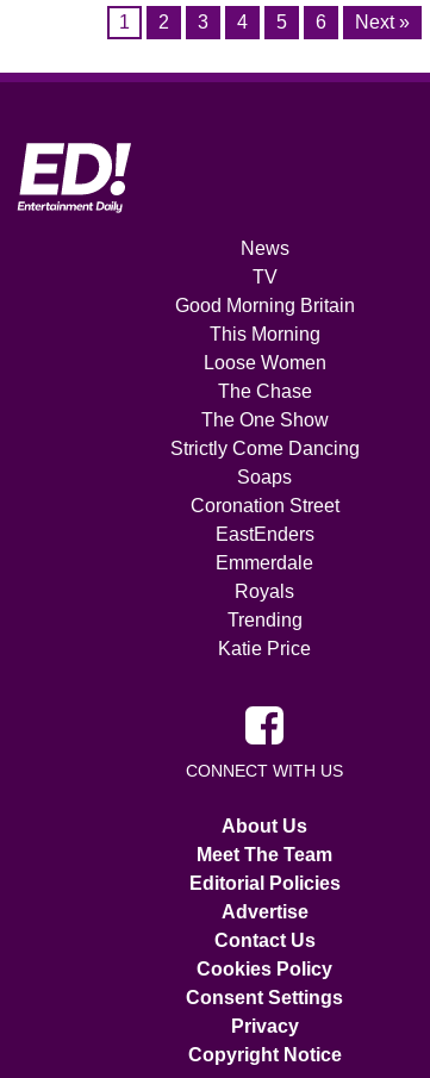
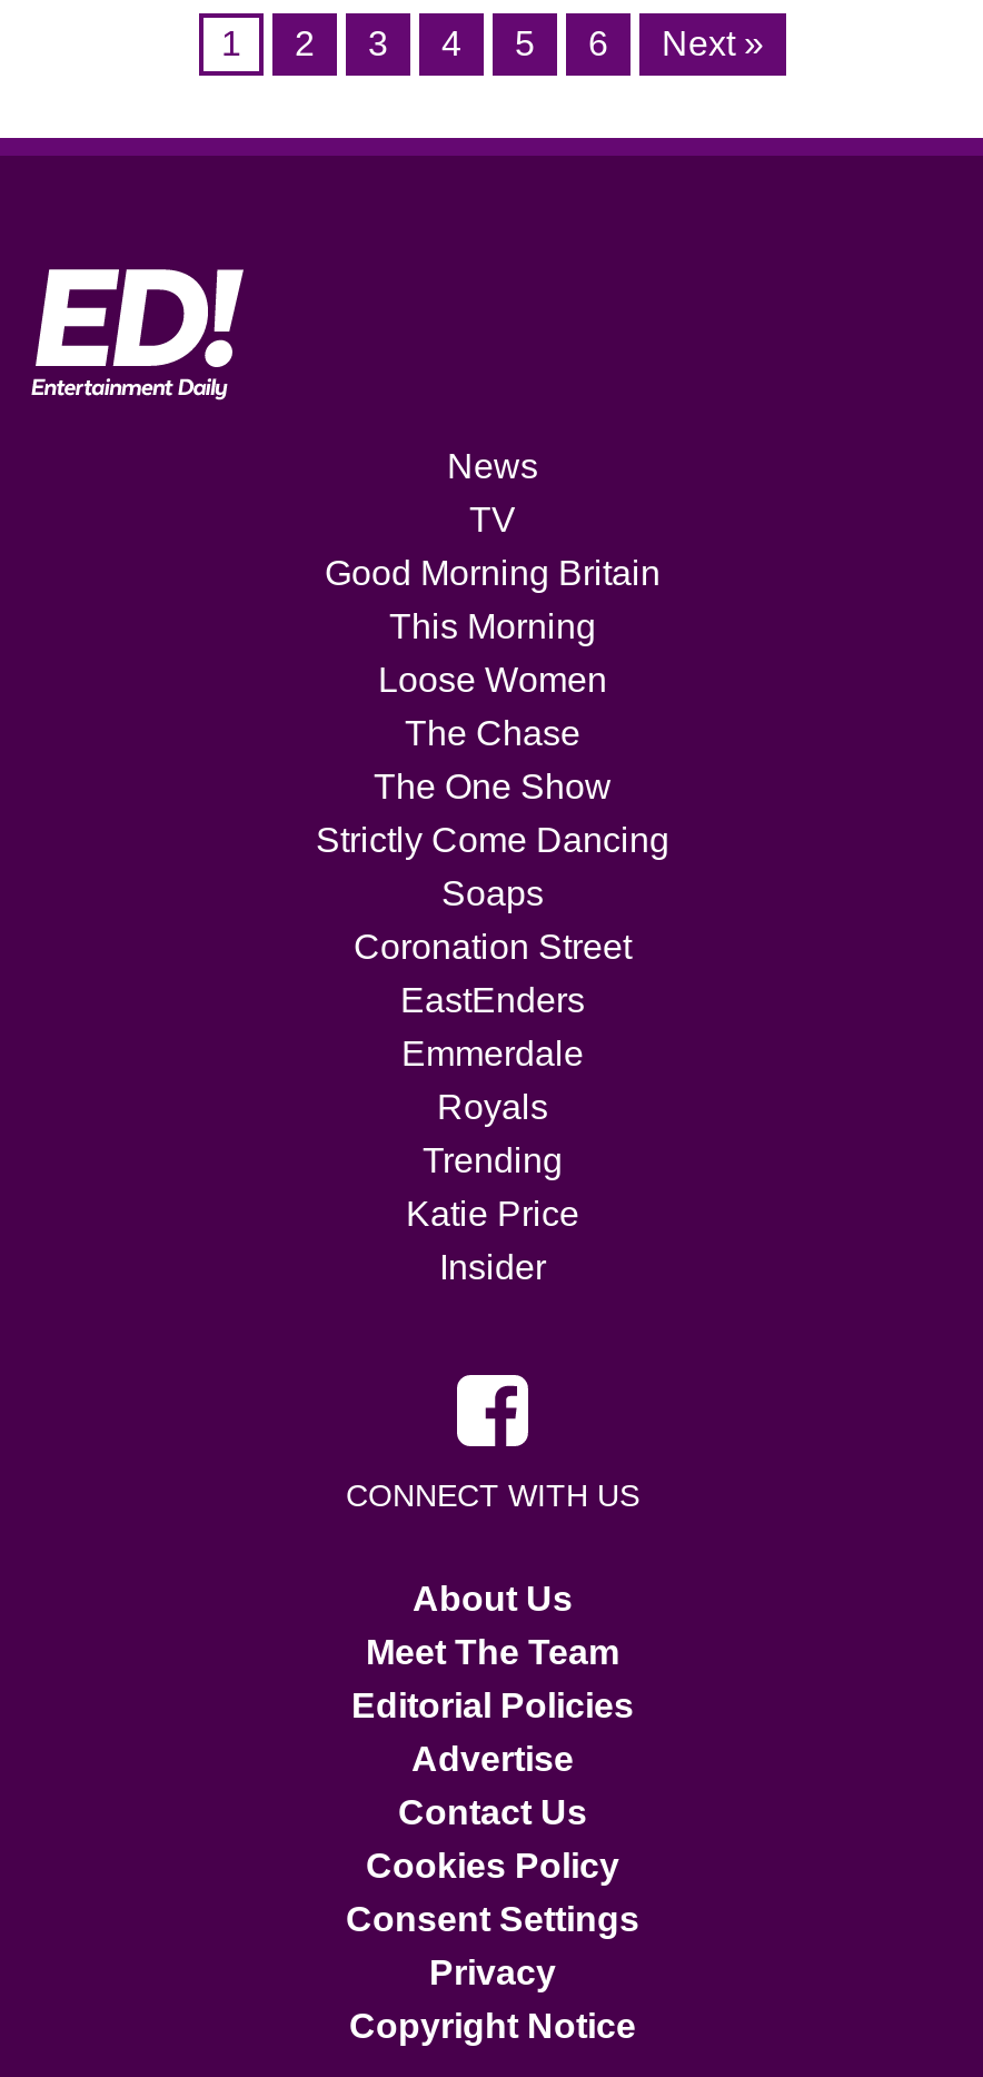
+ Insider
